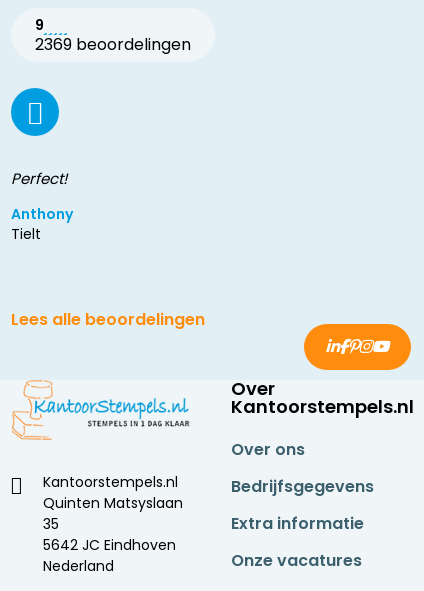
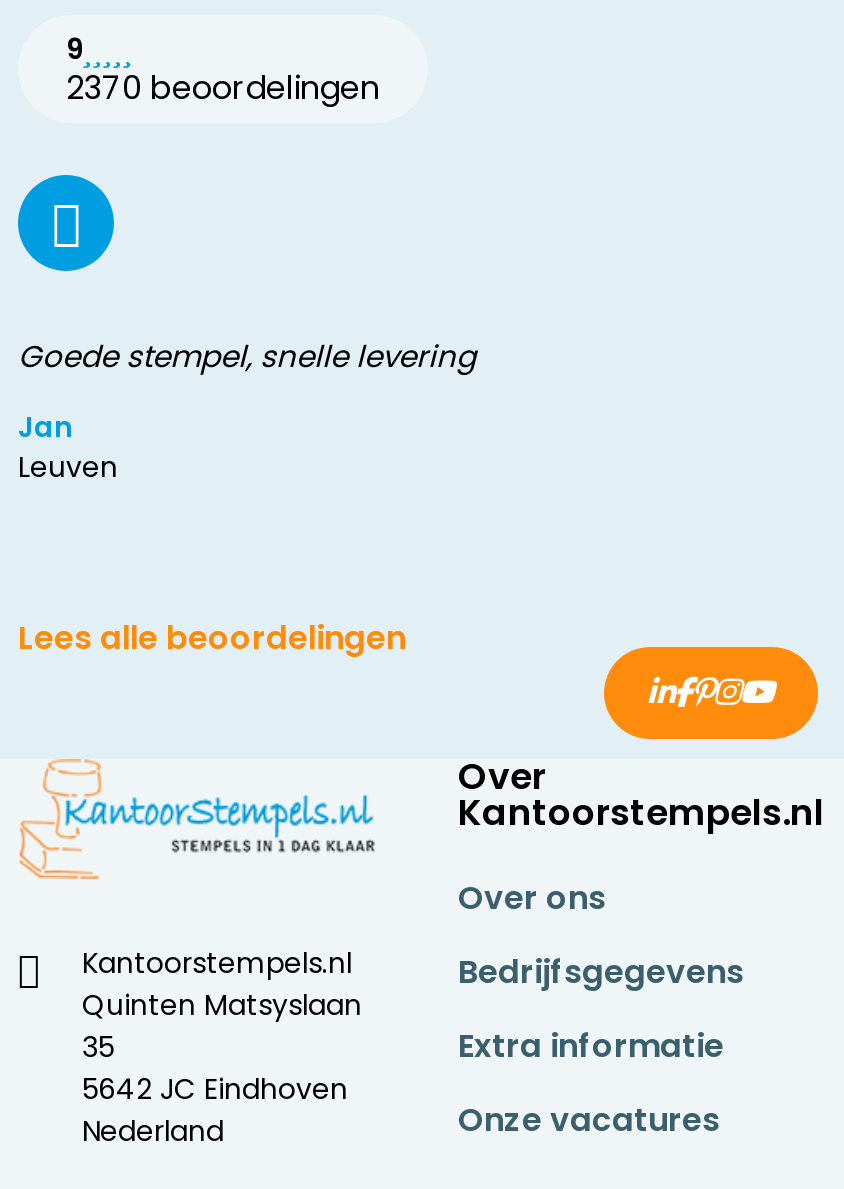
- 2369 beoordelingen
+ 2370 beoordelingen

- Perfect!
+ Goede stempel, snelle levering

- Anthony
- Tielt
+ Jan
+ Leuven
